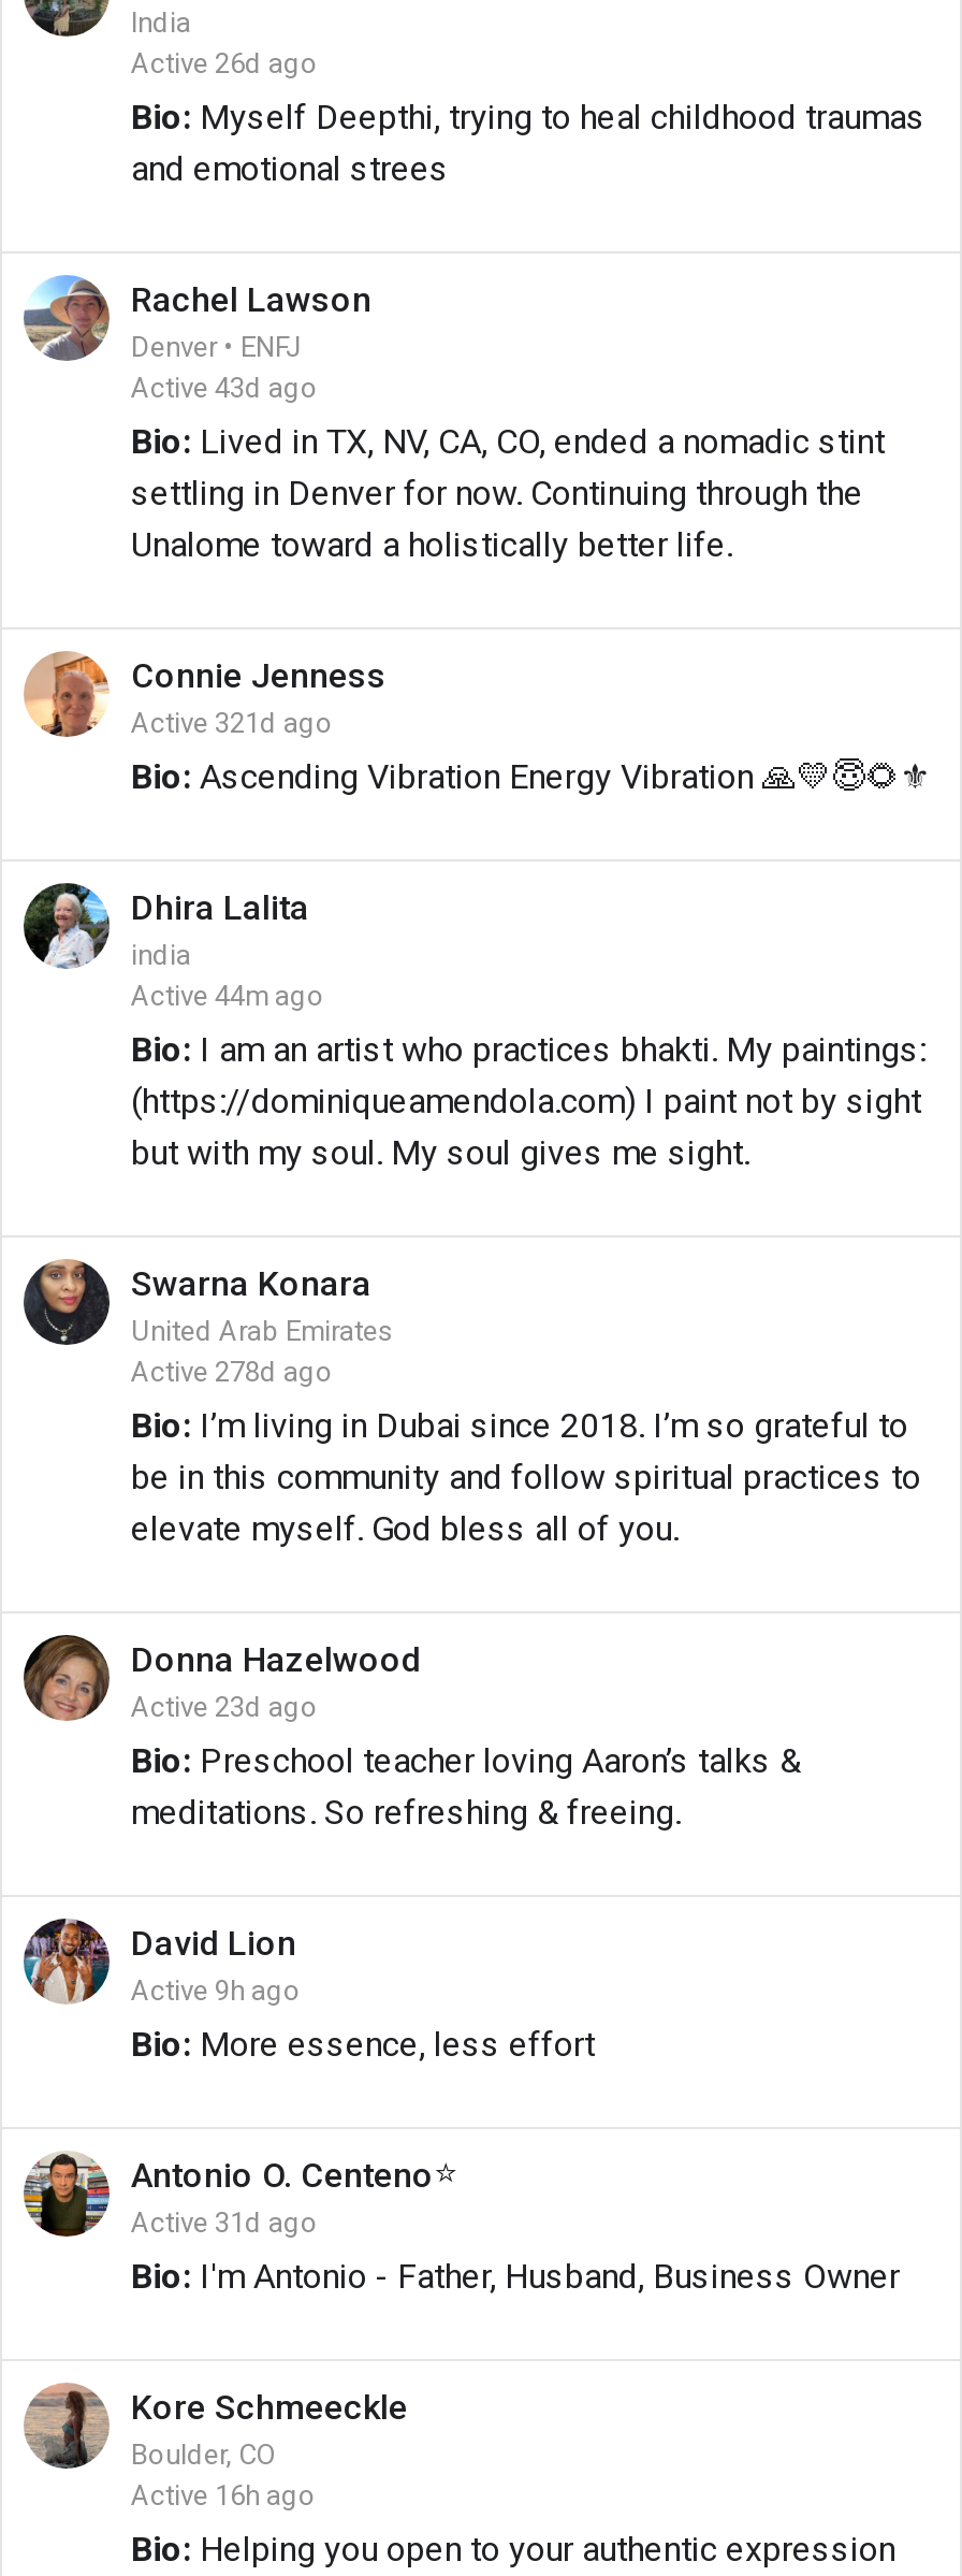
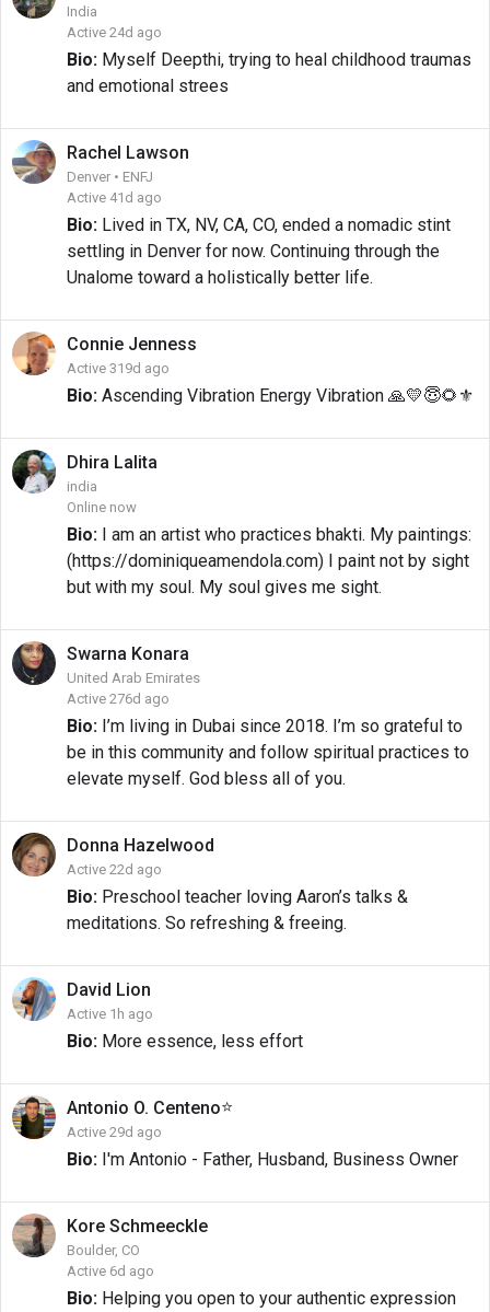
- Active 26d ago
+ Active 24d ago

- Active 43d ago
+ Active 41d ago

- Active 321d ago
+ Active 319d ago

- Active 44m ago
+ Online now

- Active 278d ago
+ Active 276d ago

- Active 23d ago
+ Active 22d ago

- [image]
- Active 9h ago
+ [image]
+ Active 1h ago

- Active 31d ago
+ Active 29d ago

- Active 16h ago
+ Active 6d ago
